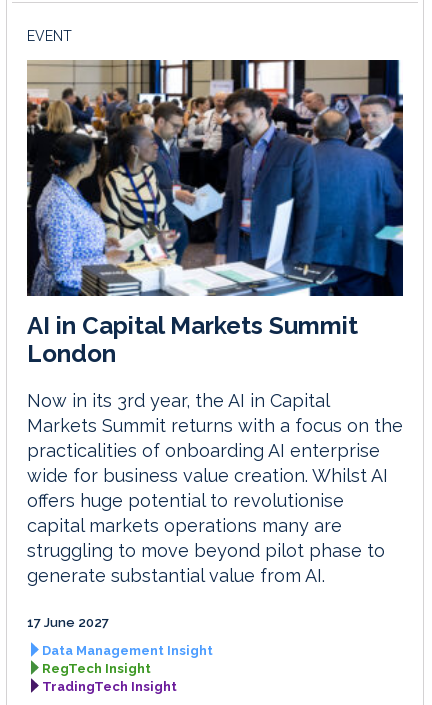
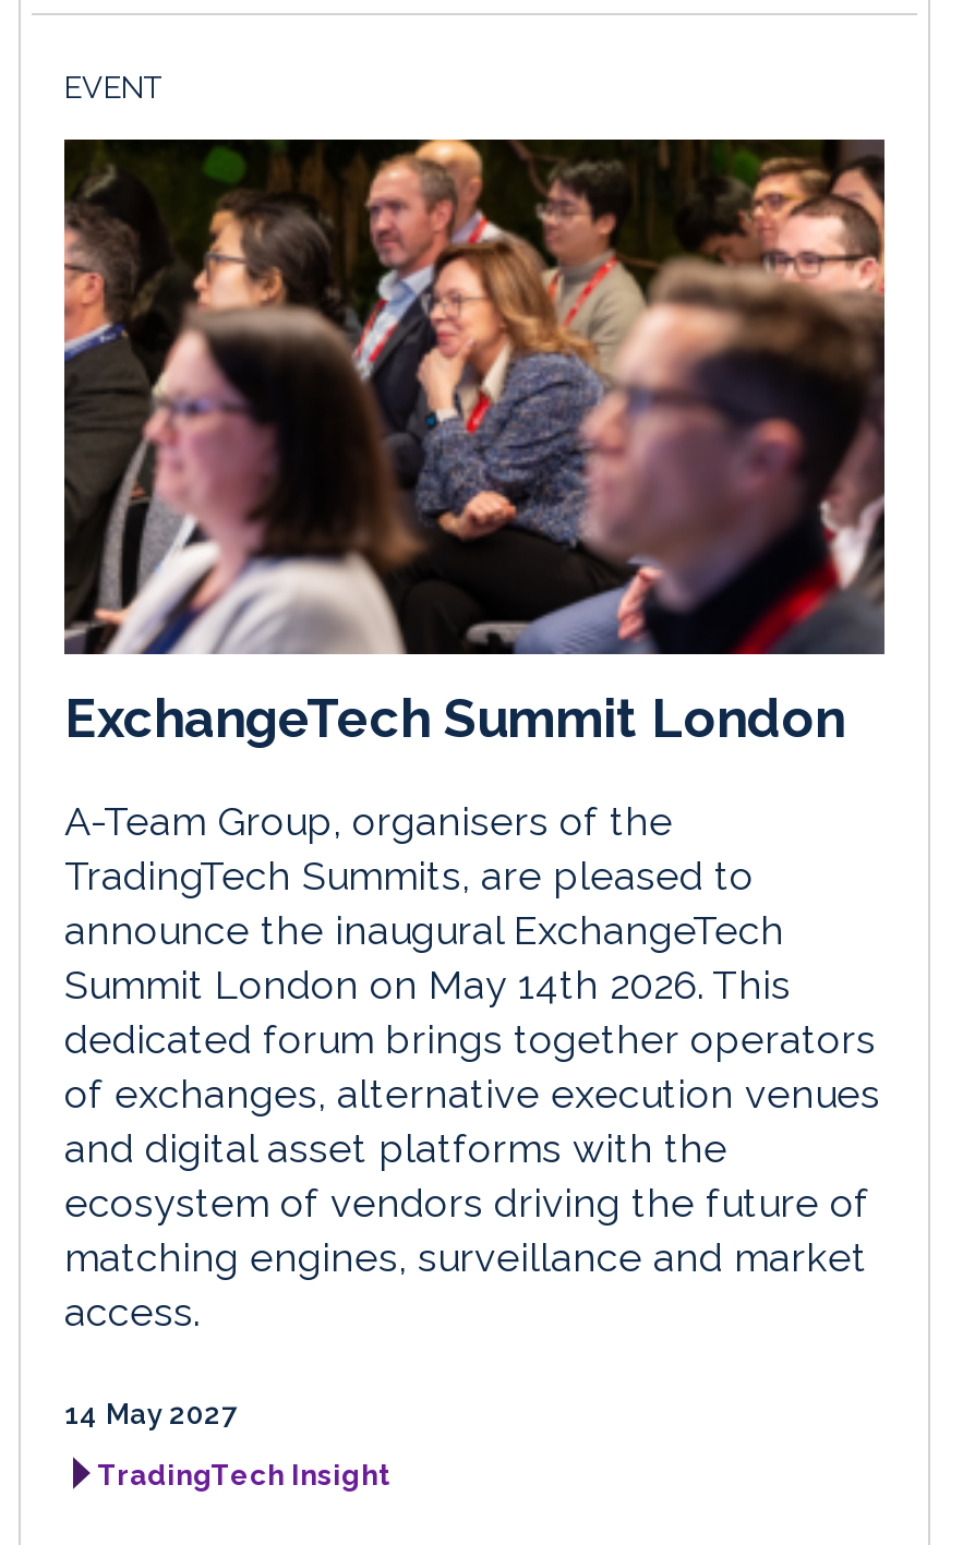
- [image]
- AI in Capital Markets Summit
- London
- Now in its 3rd year, the AI in Capital
- Markets Summit returns with a focus on the
- practicalities of onboarding AI enterprise
- wide for business value creation. Whilst AI
- offers huge potential to revolutionise
- capital markets operations many are
- struggling to move beyond pilot phase to
- generate substantial value from AI.
- 17 June 2027
- Data Management Insight
- RegTech Insight
+ [image]
+ ExchangeTech Summit London
+ A-Team Group, organisers of the
+ TradingTech Summits, are pleased to
+ announce the inaugural ExchangeTech
+ Summit London on May 14th 2026. This
+ dedicated forum brings together operators
+ of exchanges, alternative execution venues
+ and digital asset platforms with the
+ ecosystem of vendors driving the future of
+ matching engines, surveillance and market
+ access.
+ 14 May 2027
